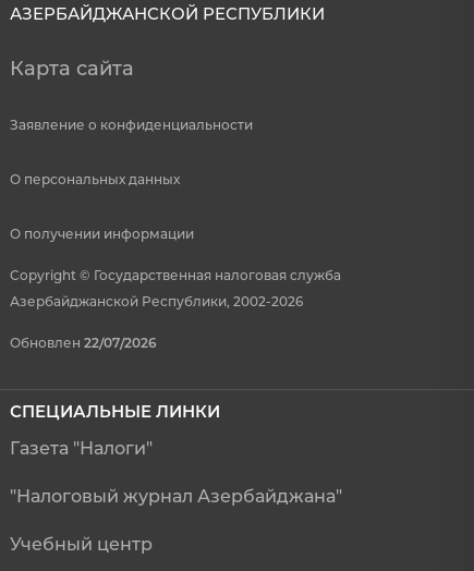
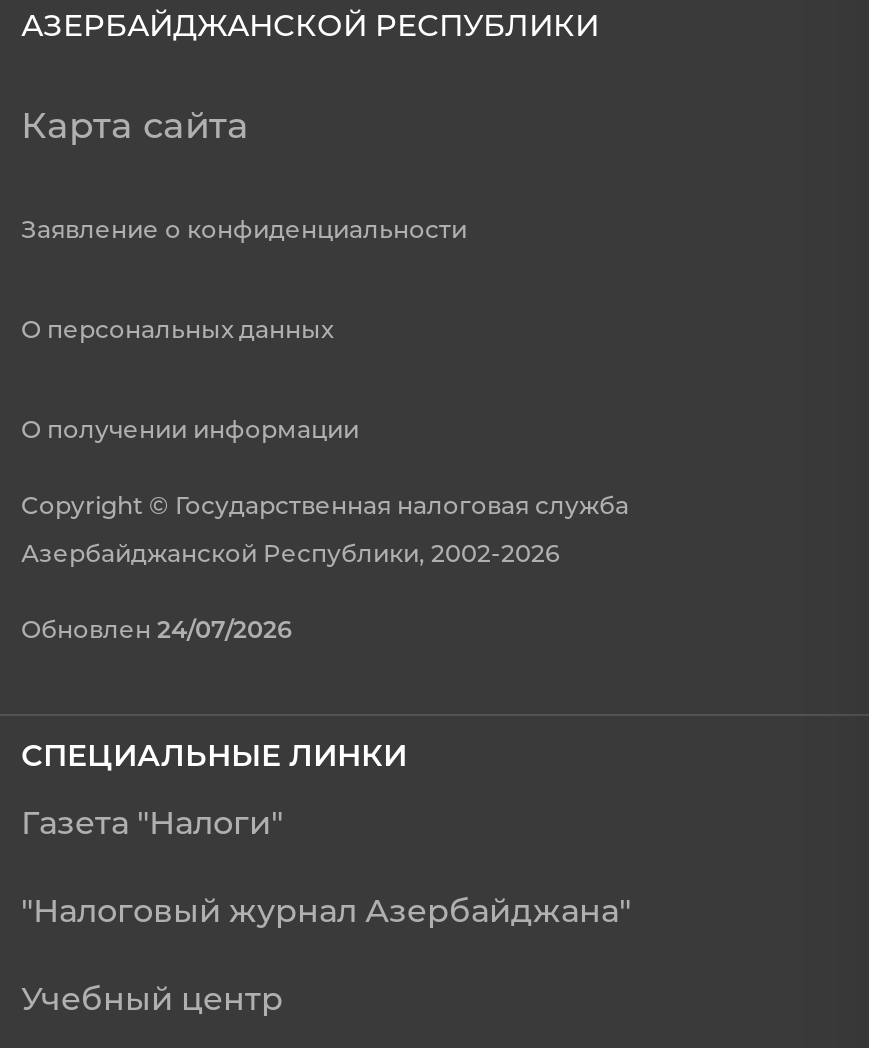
- Обновлен 22/07/2026
+ Обновлен 24/07/2026
